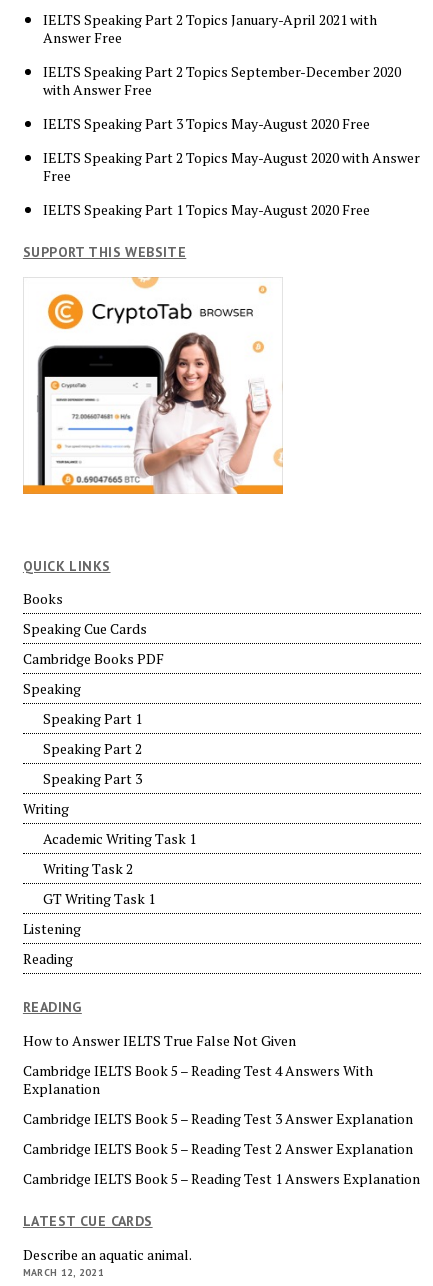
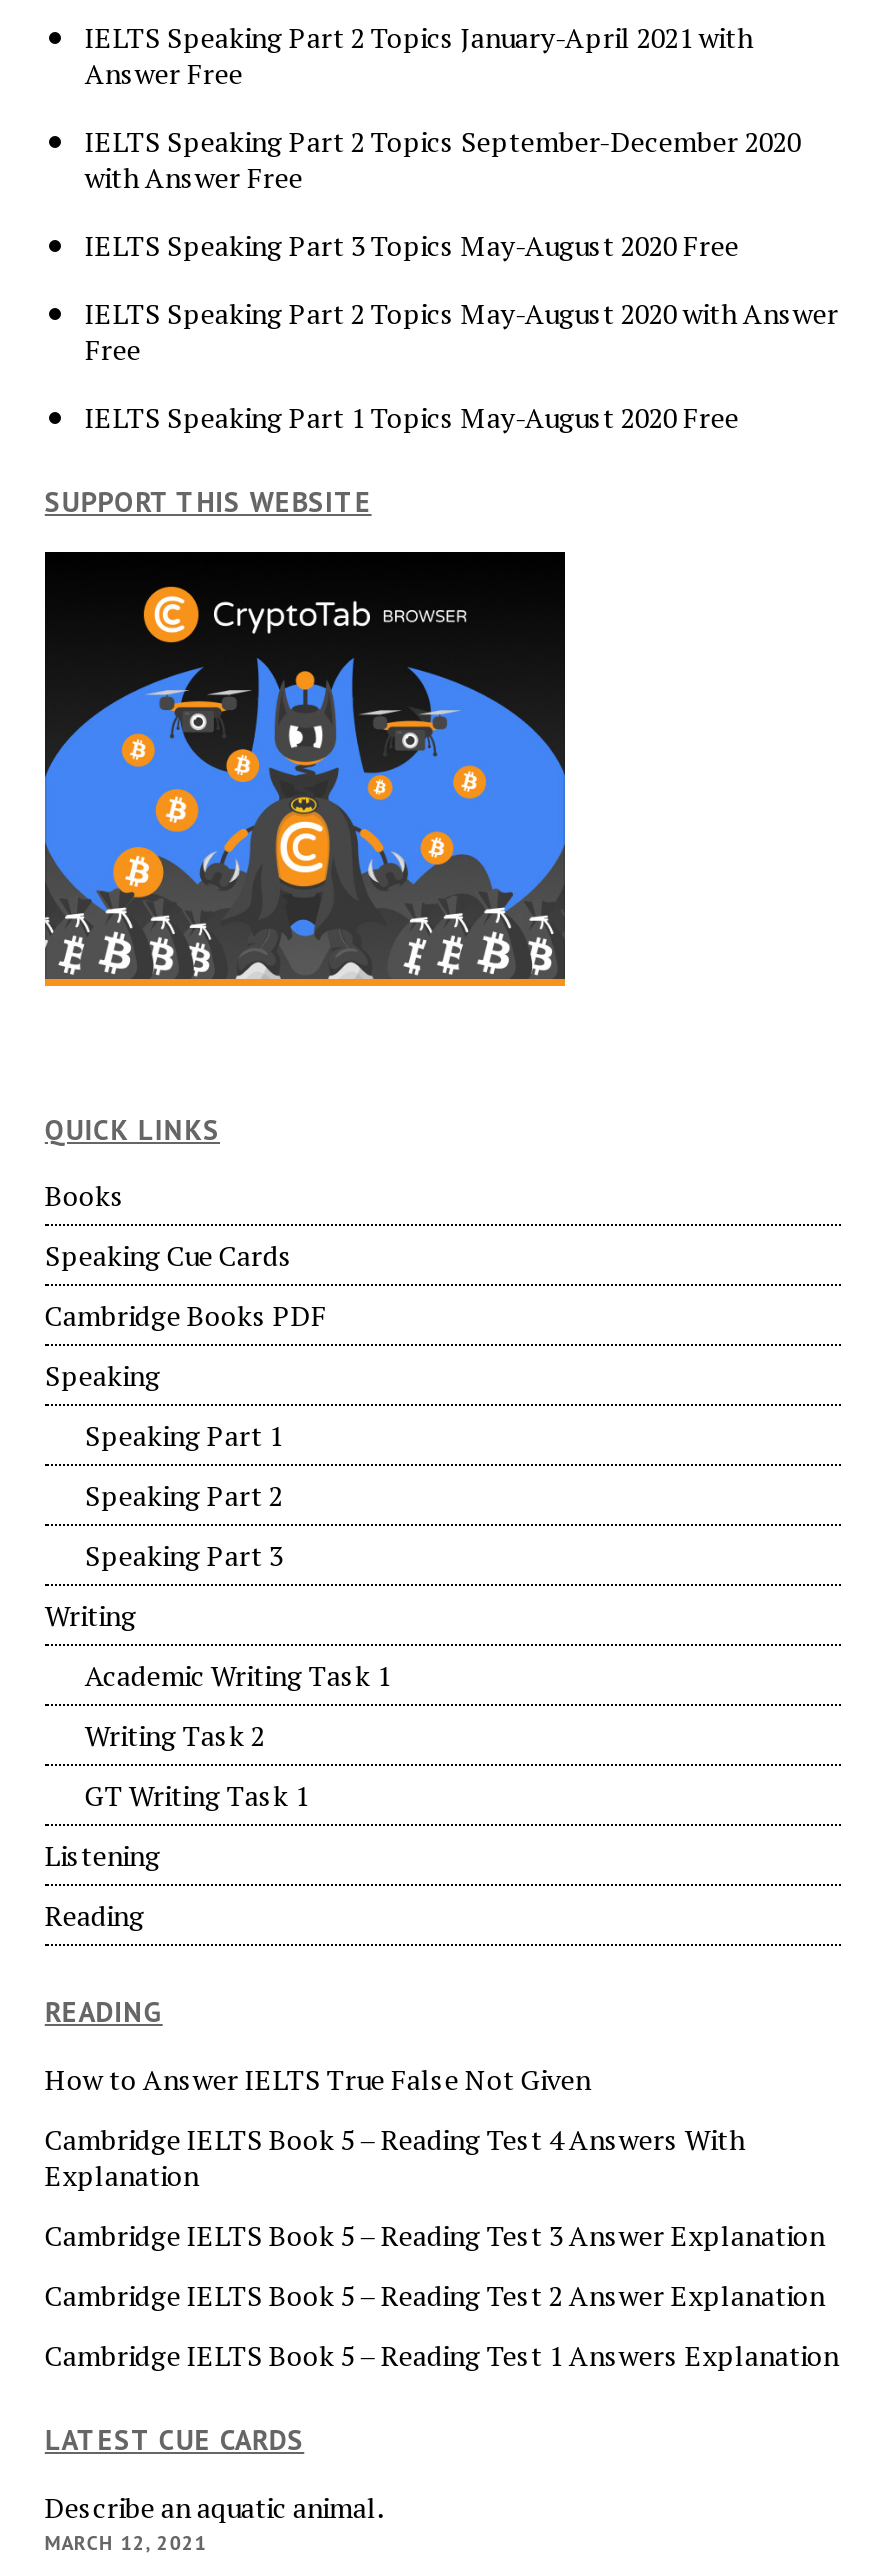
- [image]
+ [image]
